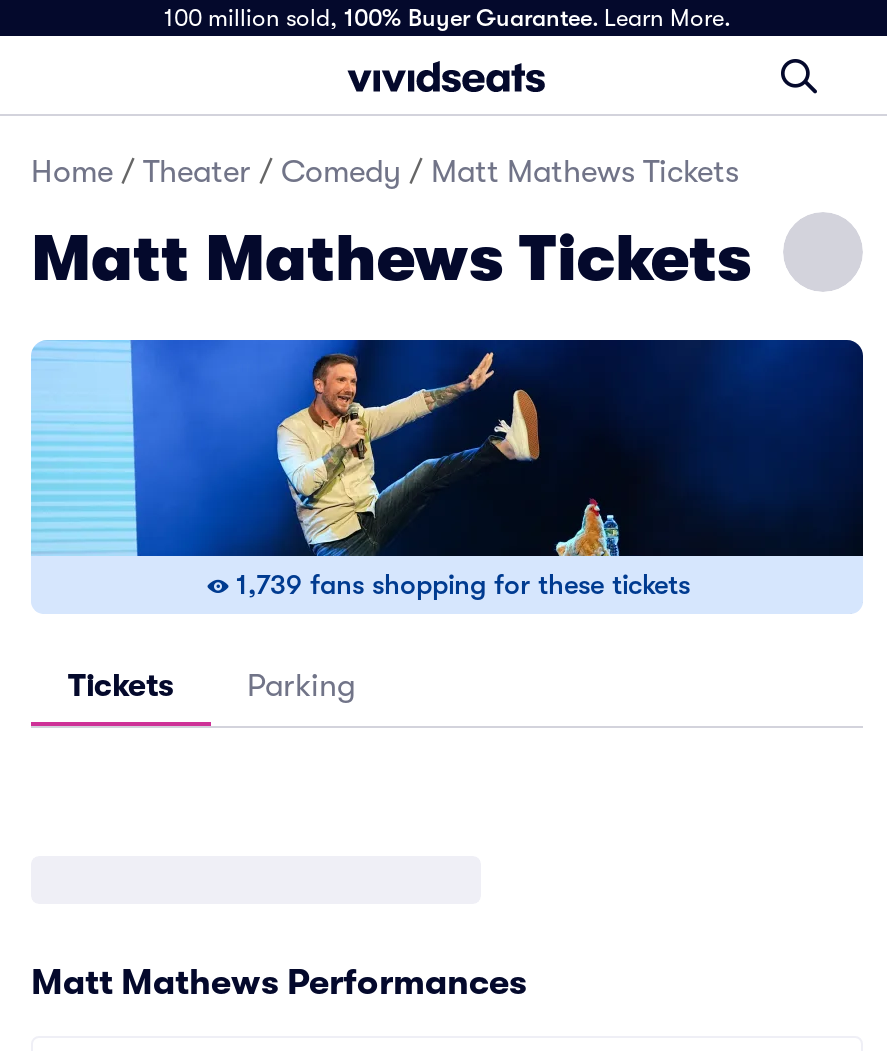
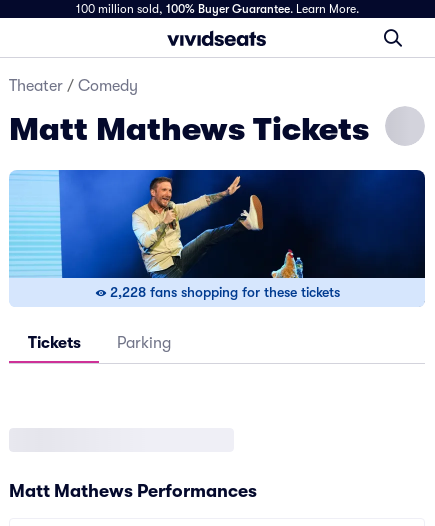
- Home / Theater / Comedy / Matt Mathews Tickets
+ Theater / Comedy

- 1,739 fans shopping for these tickets
+ 2,228 fans shopping for these tickets
